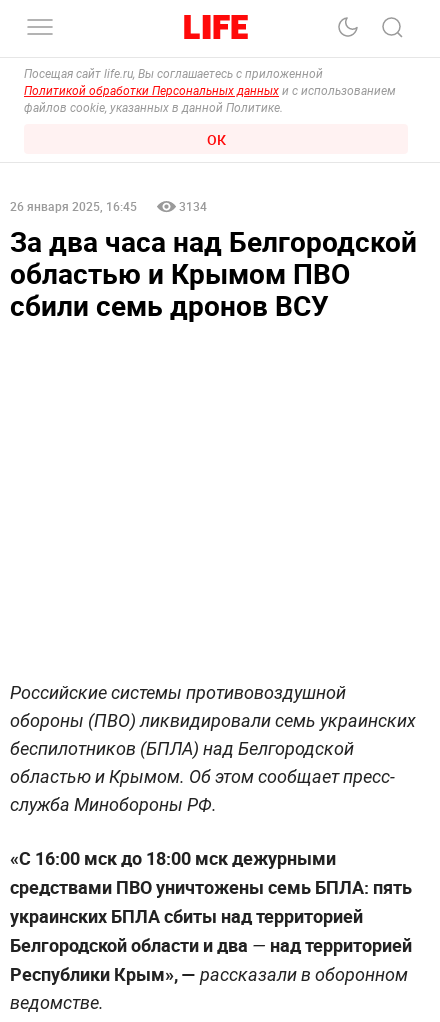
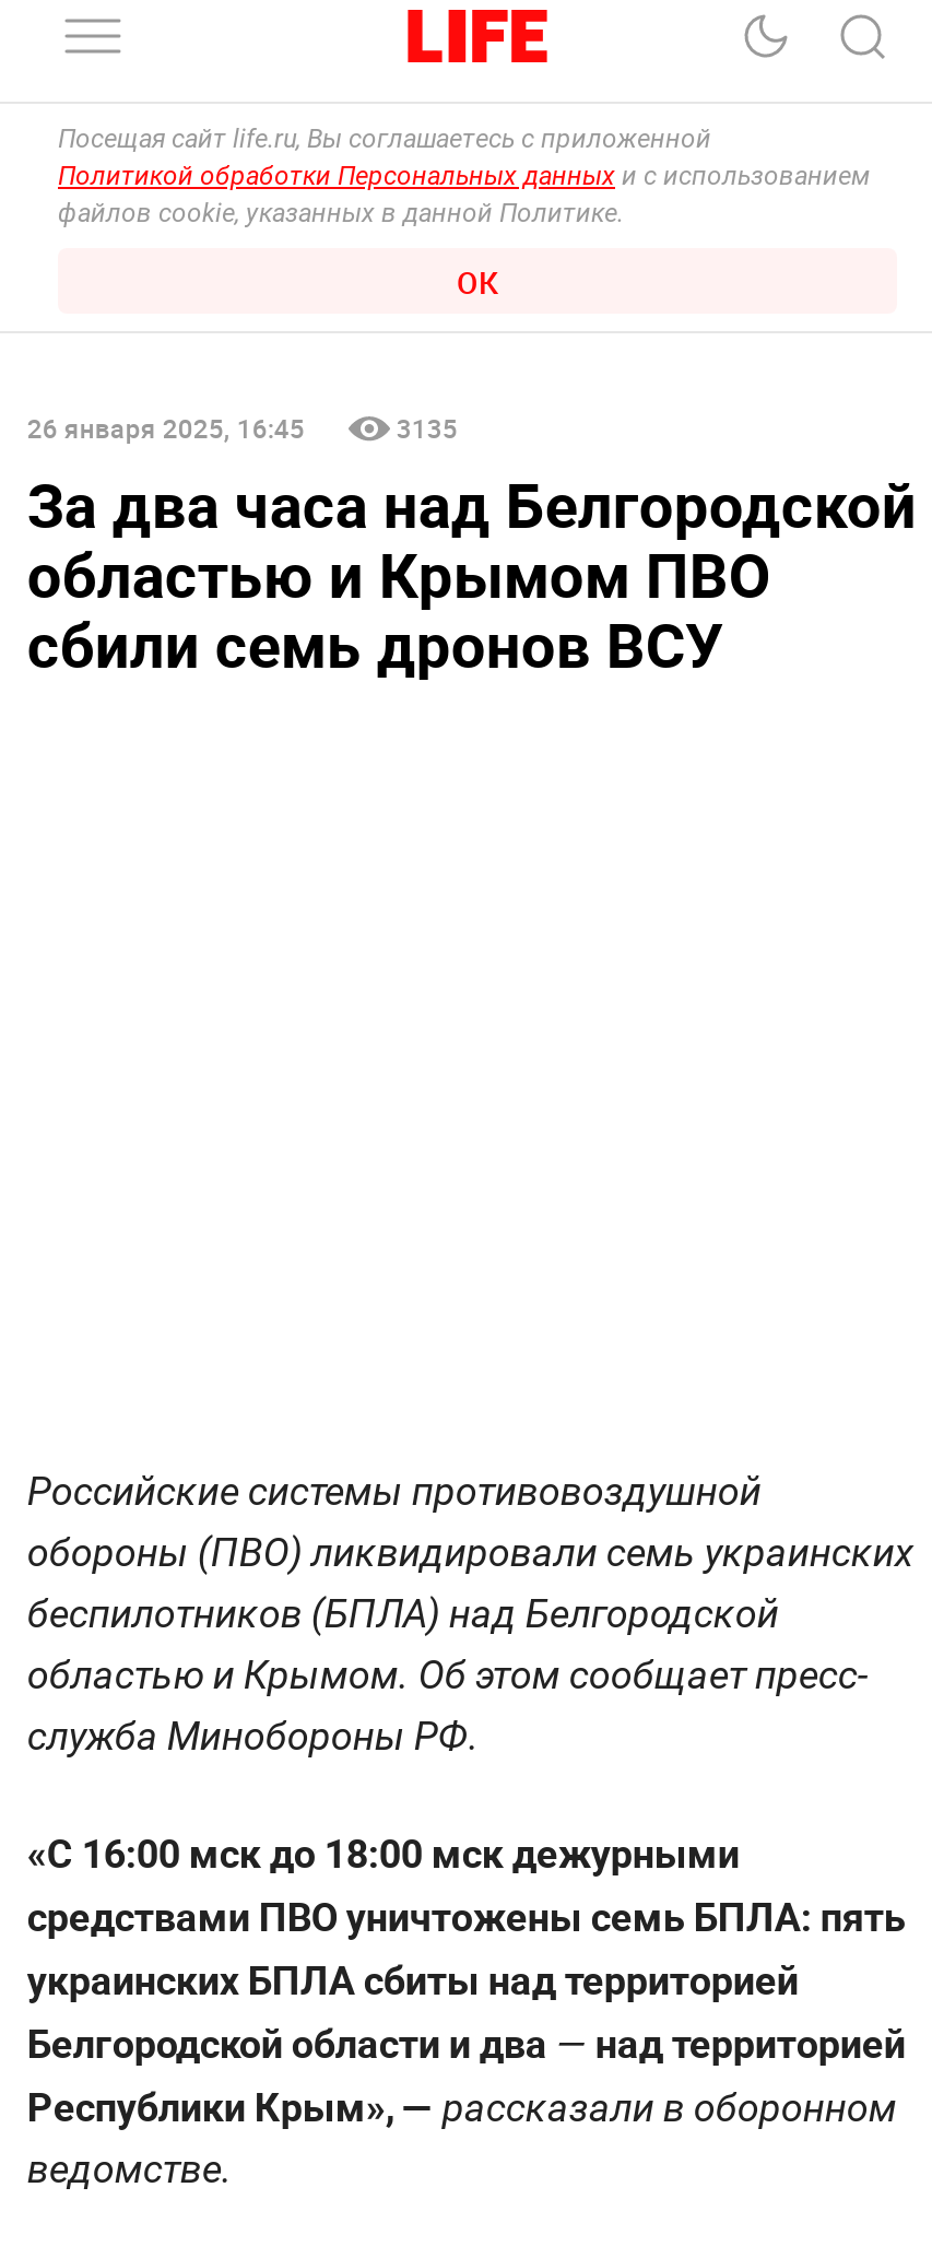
- 3134
+ 3135
